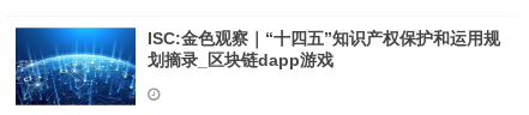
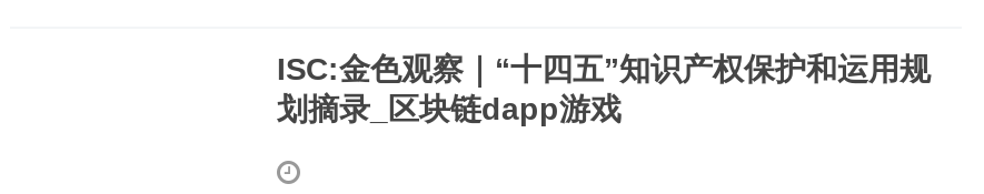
- [image]
